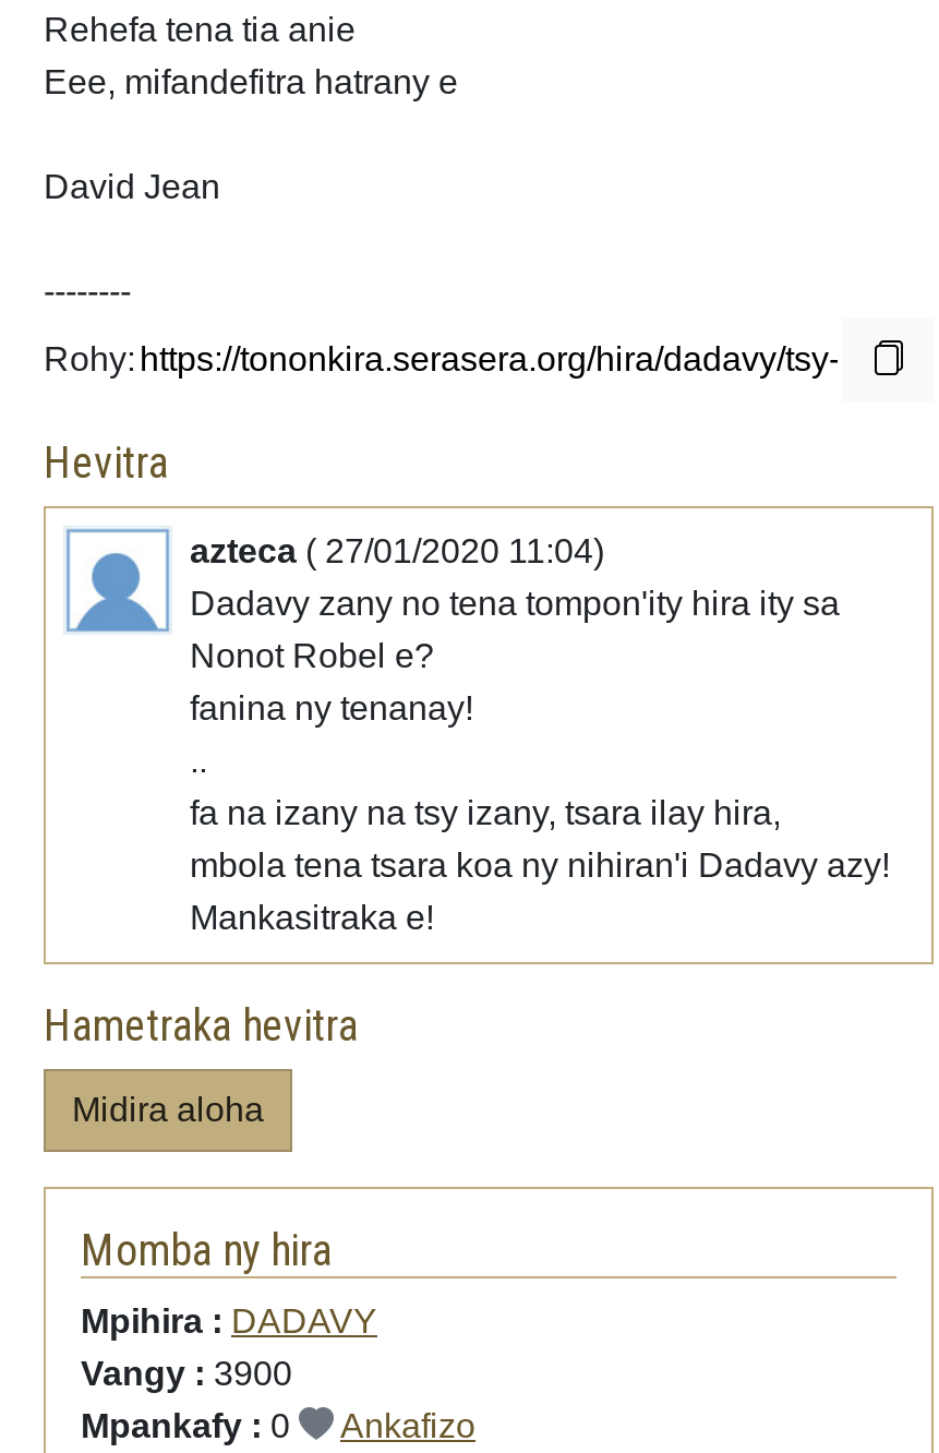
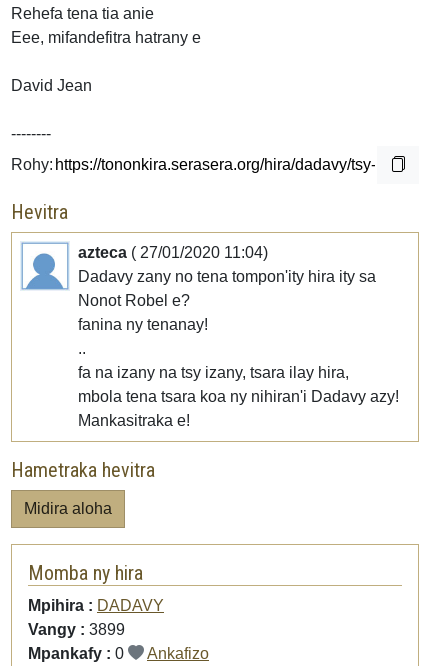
- Vangy : 3900
+ Vangy : 3899
